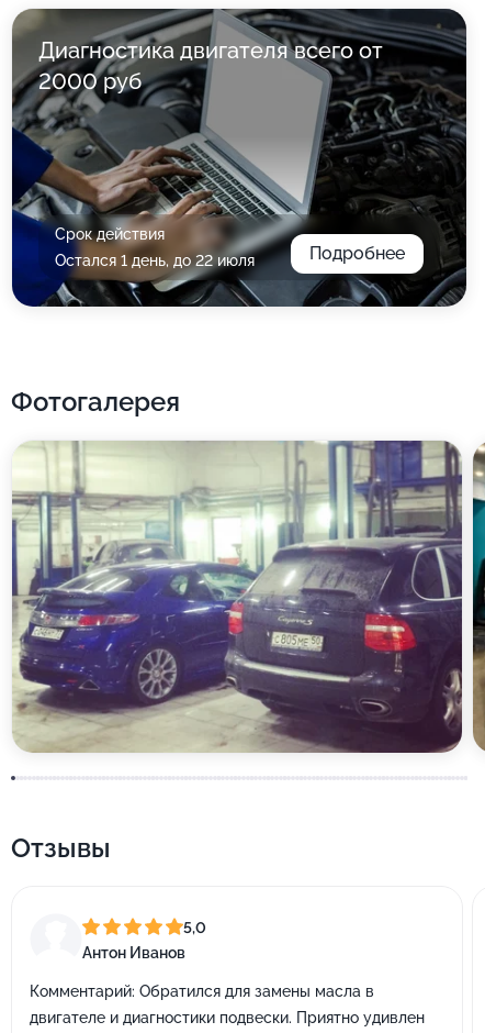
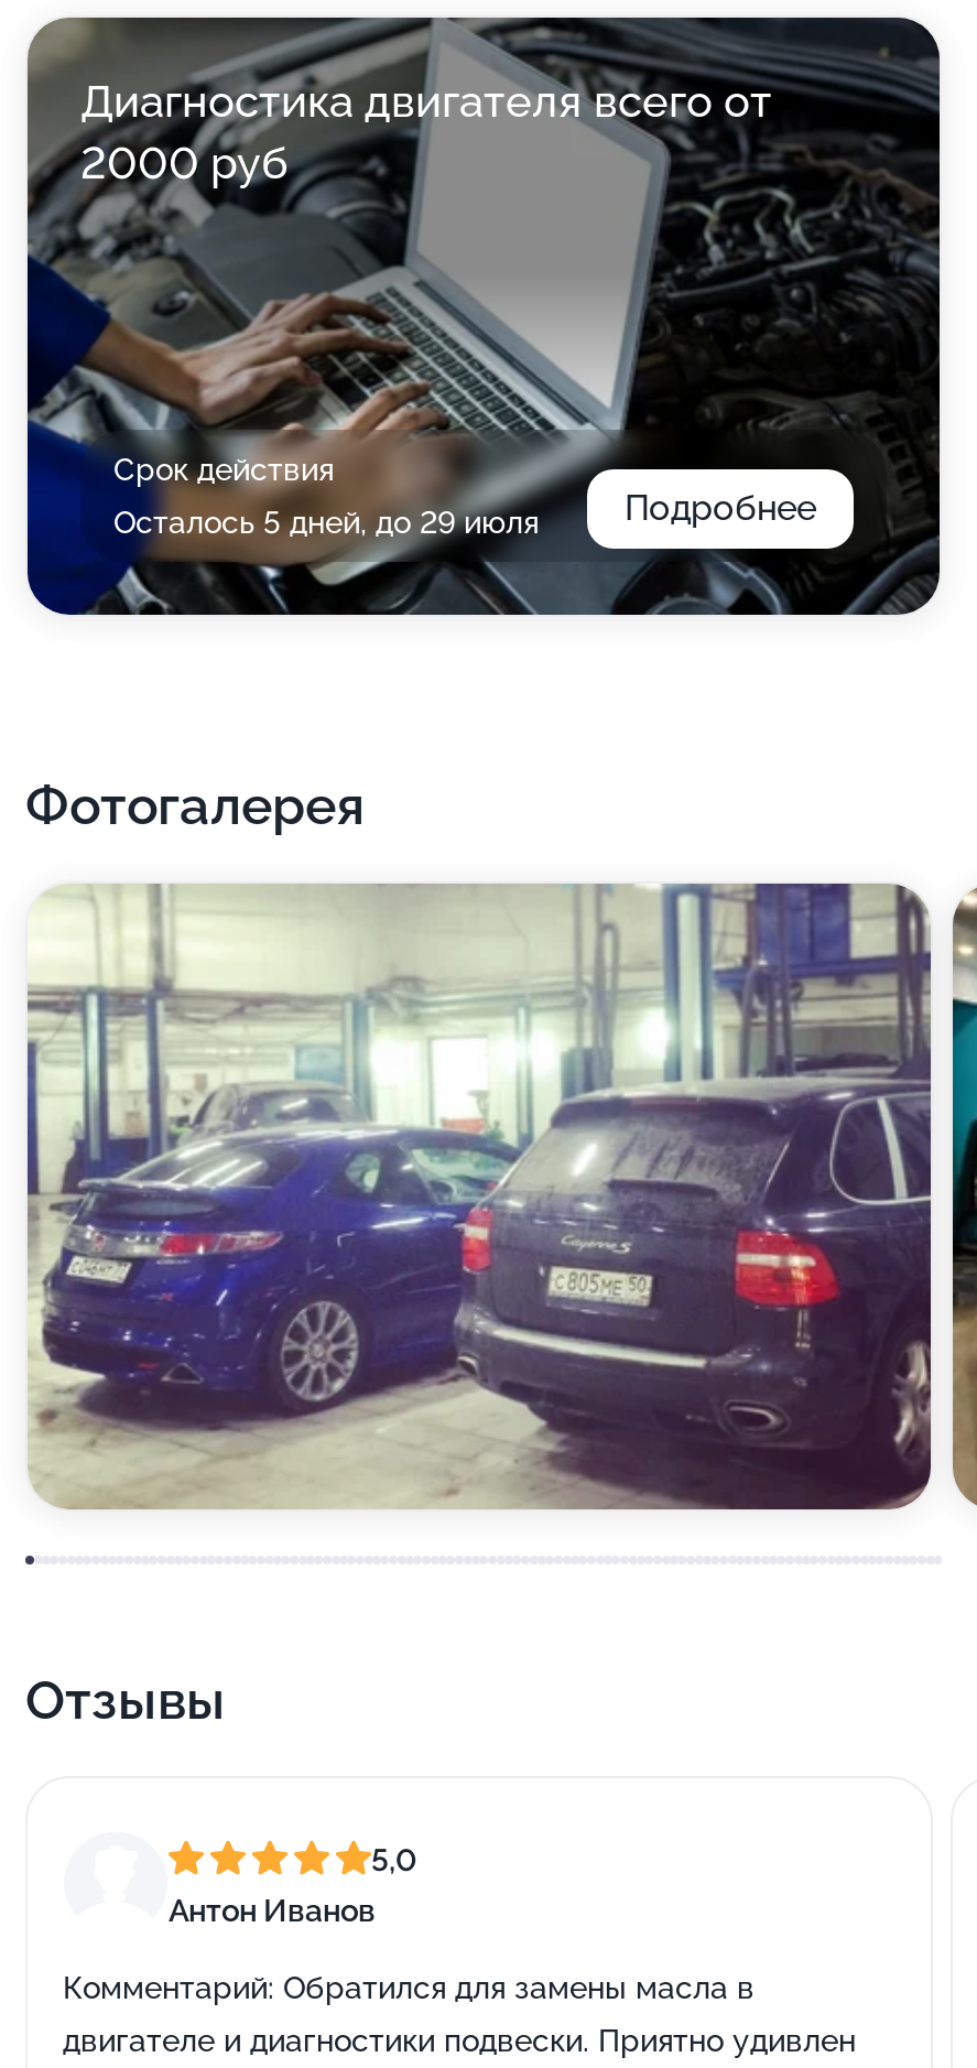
- Остался 1 день, до 22 июля
+ Осталось 5 дней, до 29 июля
